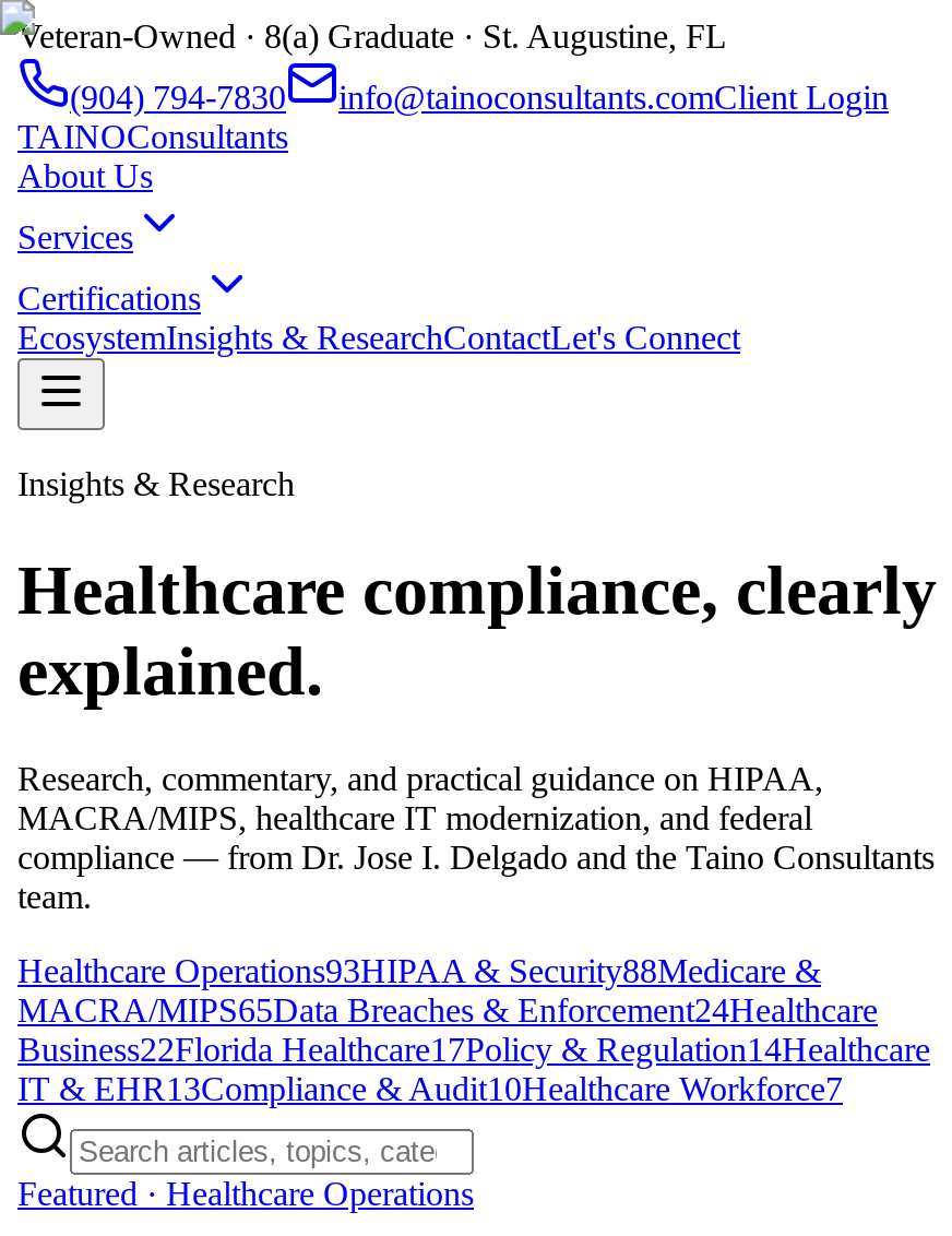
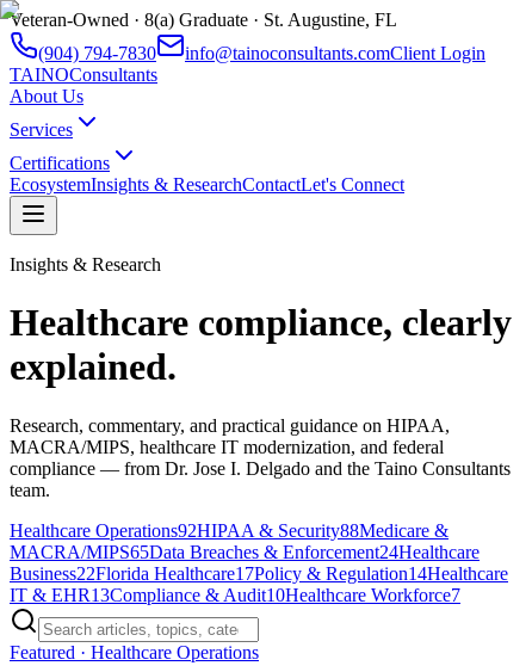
- Healthcare Operations93HIPAA & Security88Medicare &
+ Healthcare Operations92HIPAA & Security88Medicare &
